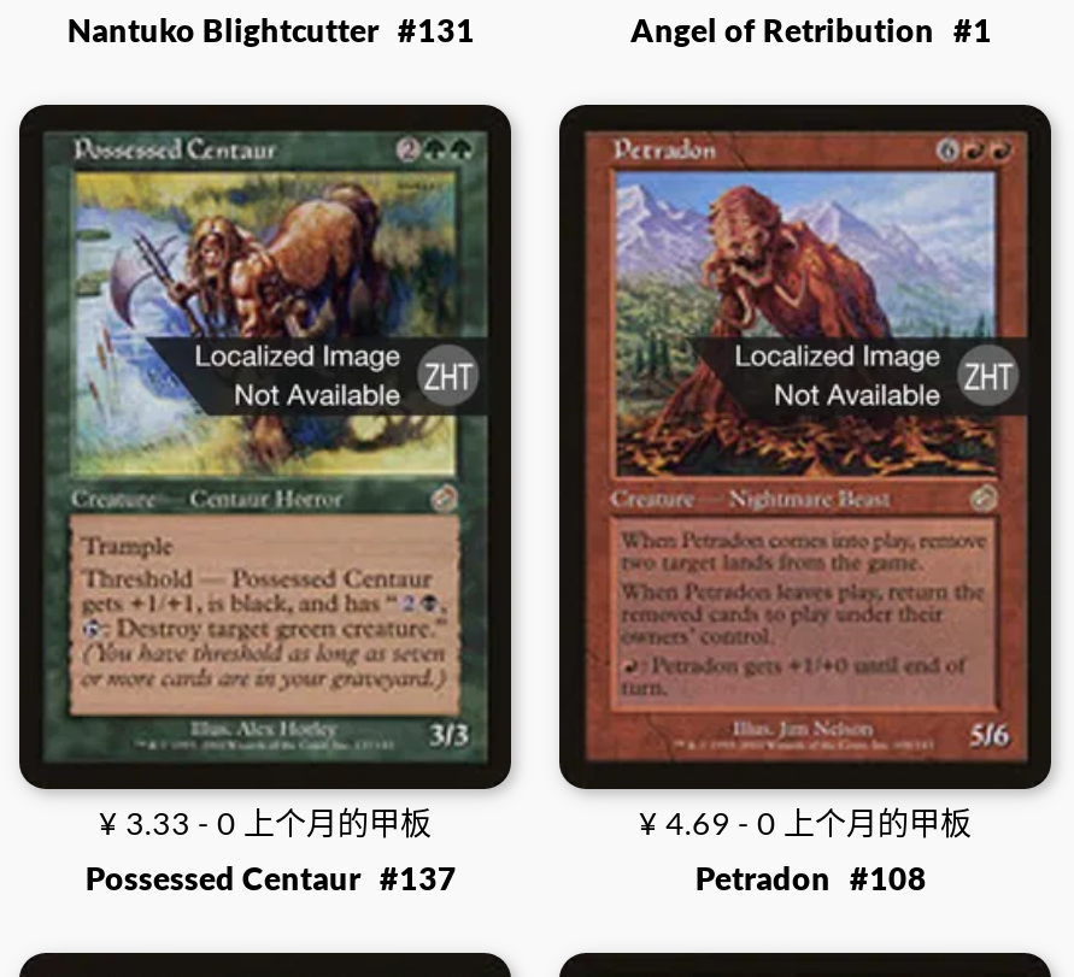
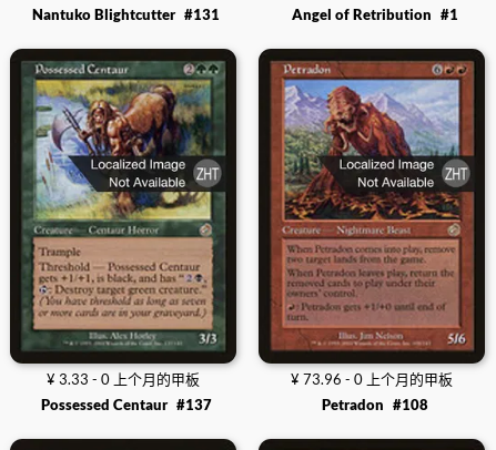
- ¥ 4.69 - 0 上个月的甲板
+ ¥ 73.96 - 0 上个月的甲板
